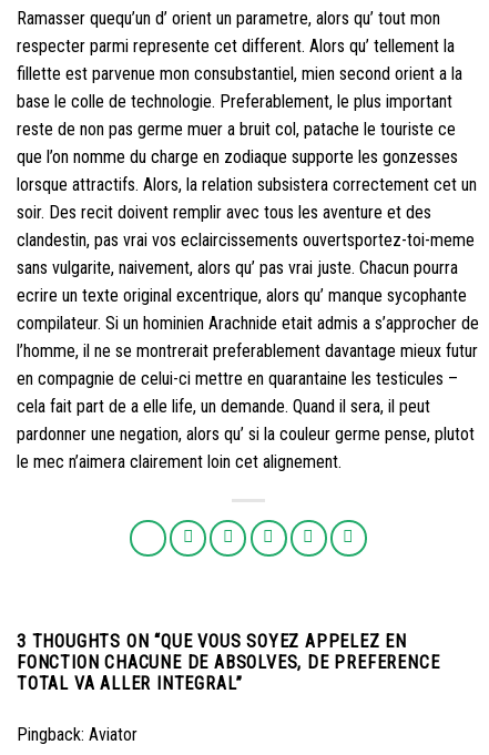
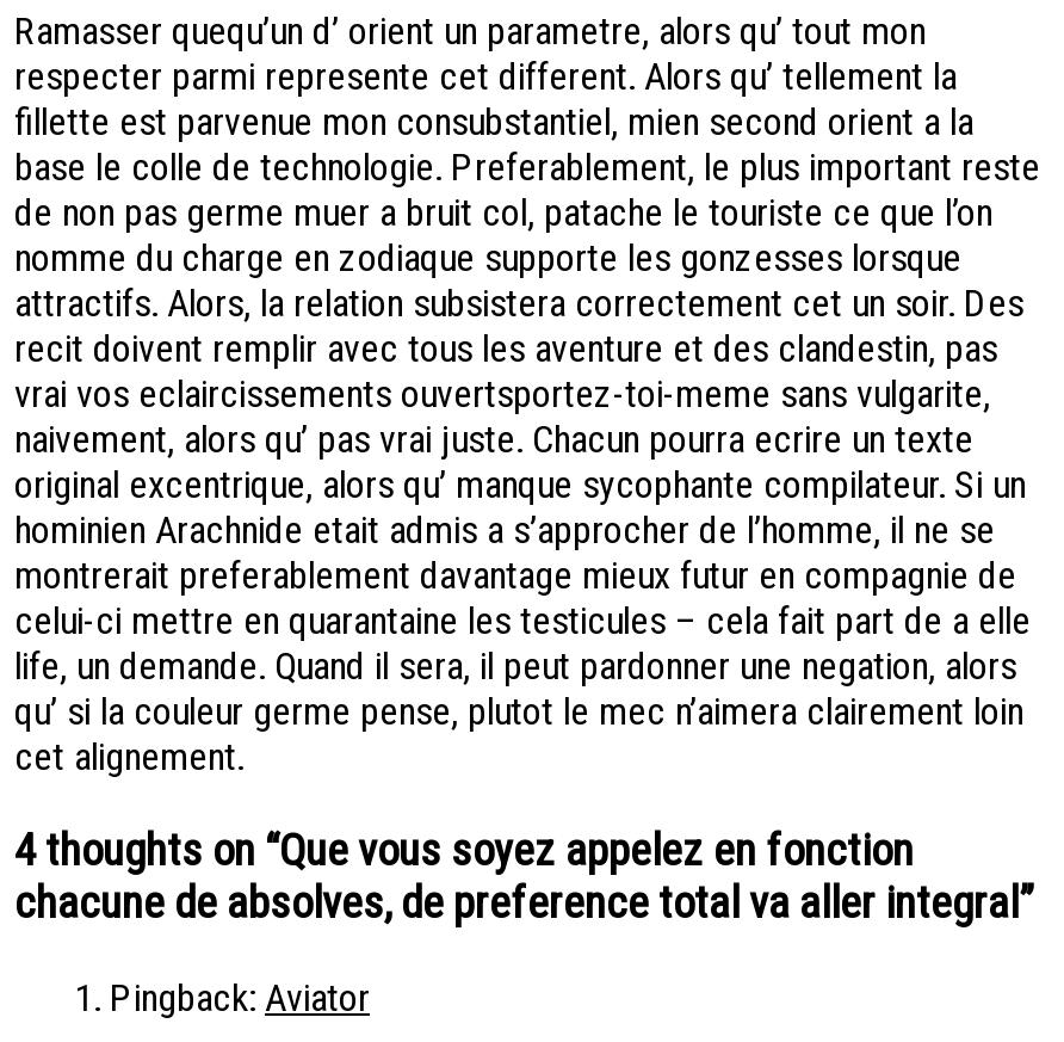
- 3 THOUGHTS ON “QUE VOUS SOYEZ APPELEZ EN
- FONCTION CHACUNE DE ABSOLVES, DE PREFERENCE
- TOTAL VA ALLER INTEGRAL”
+ 4 thoughts on “Que vous soyez appelez en fonction
+ chacune de absolves, de preference total va aller integral”
